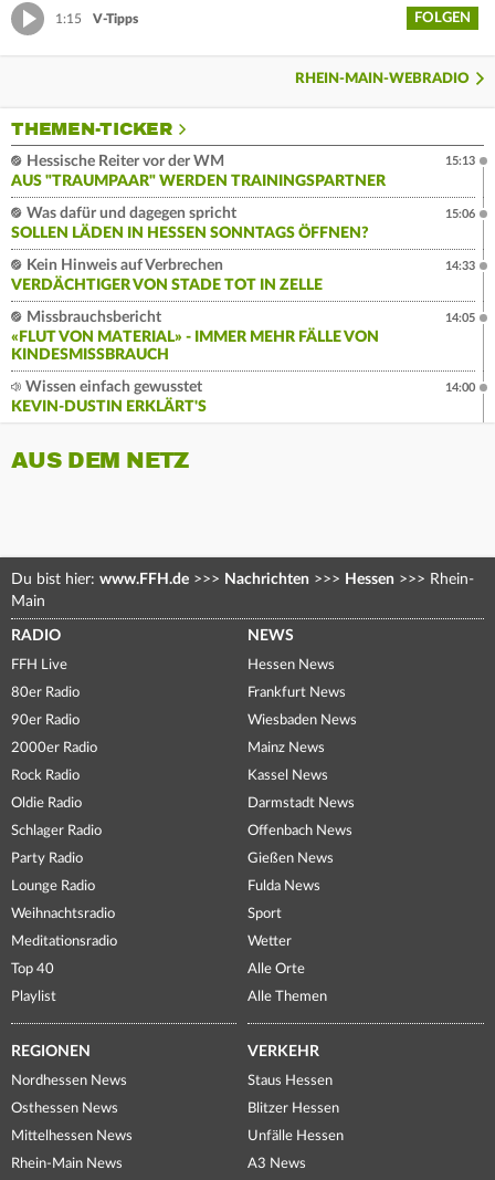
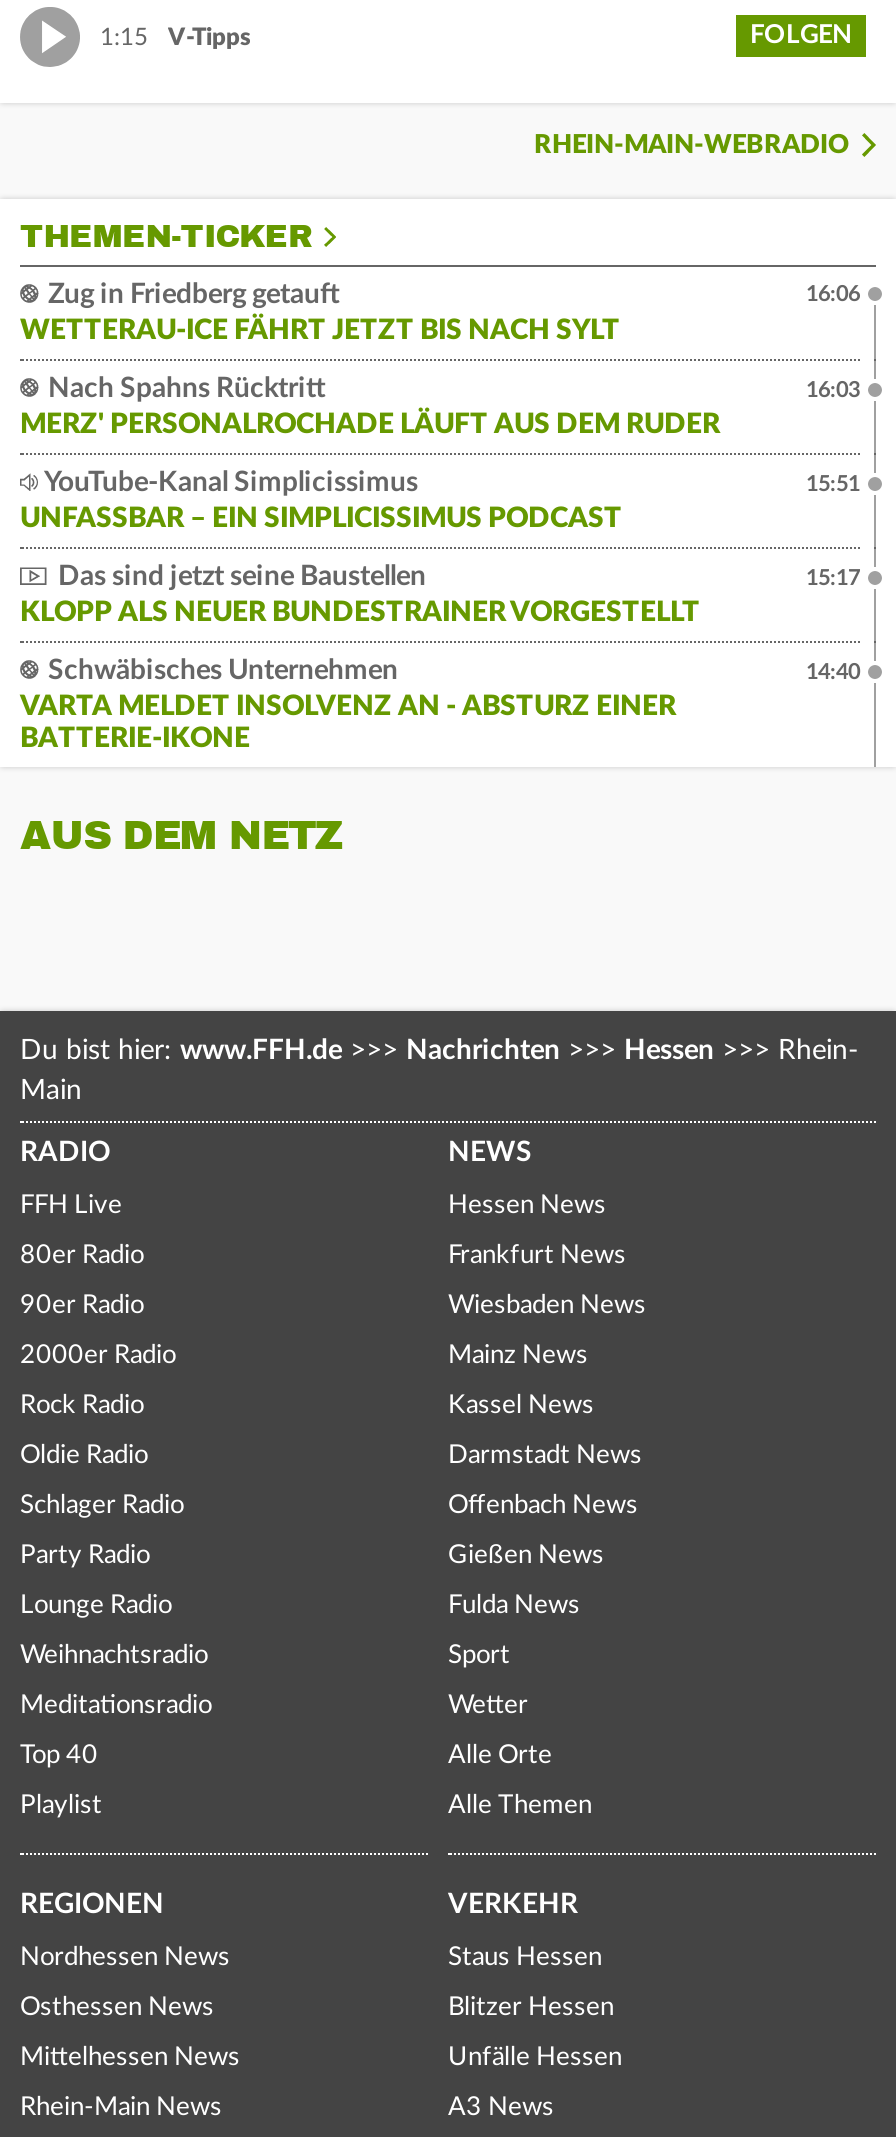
- Hessische Reiter vor der WM
- AUS "TRAUMPAAR" WERDEN TRAININGSPARTNER
+ Zug in Friedberg getauft
+ WETTERAU-ICE FÄHRT JETZT BIS NACH SYLT

- 15:13
+ 16:06

- Was dafür und dagegen spricht
- SOLLEN LÄDEN IN HESSEN SONNTAGS ÖFFNEN?
+ Nach Spahns Rücktritt
+ MERZ' PERSONALROCHADE LÄUFT AUS DEM RUDER

- 15:06
+ 16:03

- Kein Hinweis auf Verbrechen
- VERDÄCHTIGER VON STADE TOT IN ZELLE
+ YouTube-Kanal Simplicissimus
+ UNFASSBAR – EIN SIMPLICISSIMUS PODCAST

- 14:33
+ 15:51

- Missbrauchsbericht
- «FLUT VON MATERIAL» - IMMER MEHR FÄLLE VON
- KINDESMISSBRAUCH
+ Das sind jetzt seine Baustellen
+ KLOPP ALS NEUER BUNDESTRAINER VORGESTELLT

- 14:05
+ 15:17

- Wissen einfach gewusstet
- KEVIN-DUSTIN ERKLÄRT'S
+ Schwäbisches Unternehmen
+ VARTA MELDET INSOLVENZ AN - ABSTURZ EINER
+ BATTERIE-IKONE

- 14:00
+ 14:40
